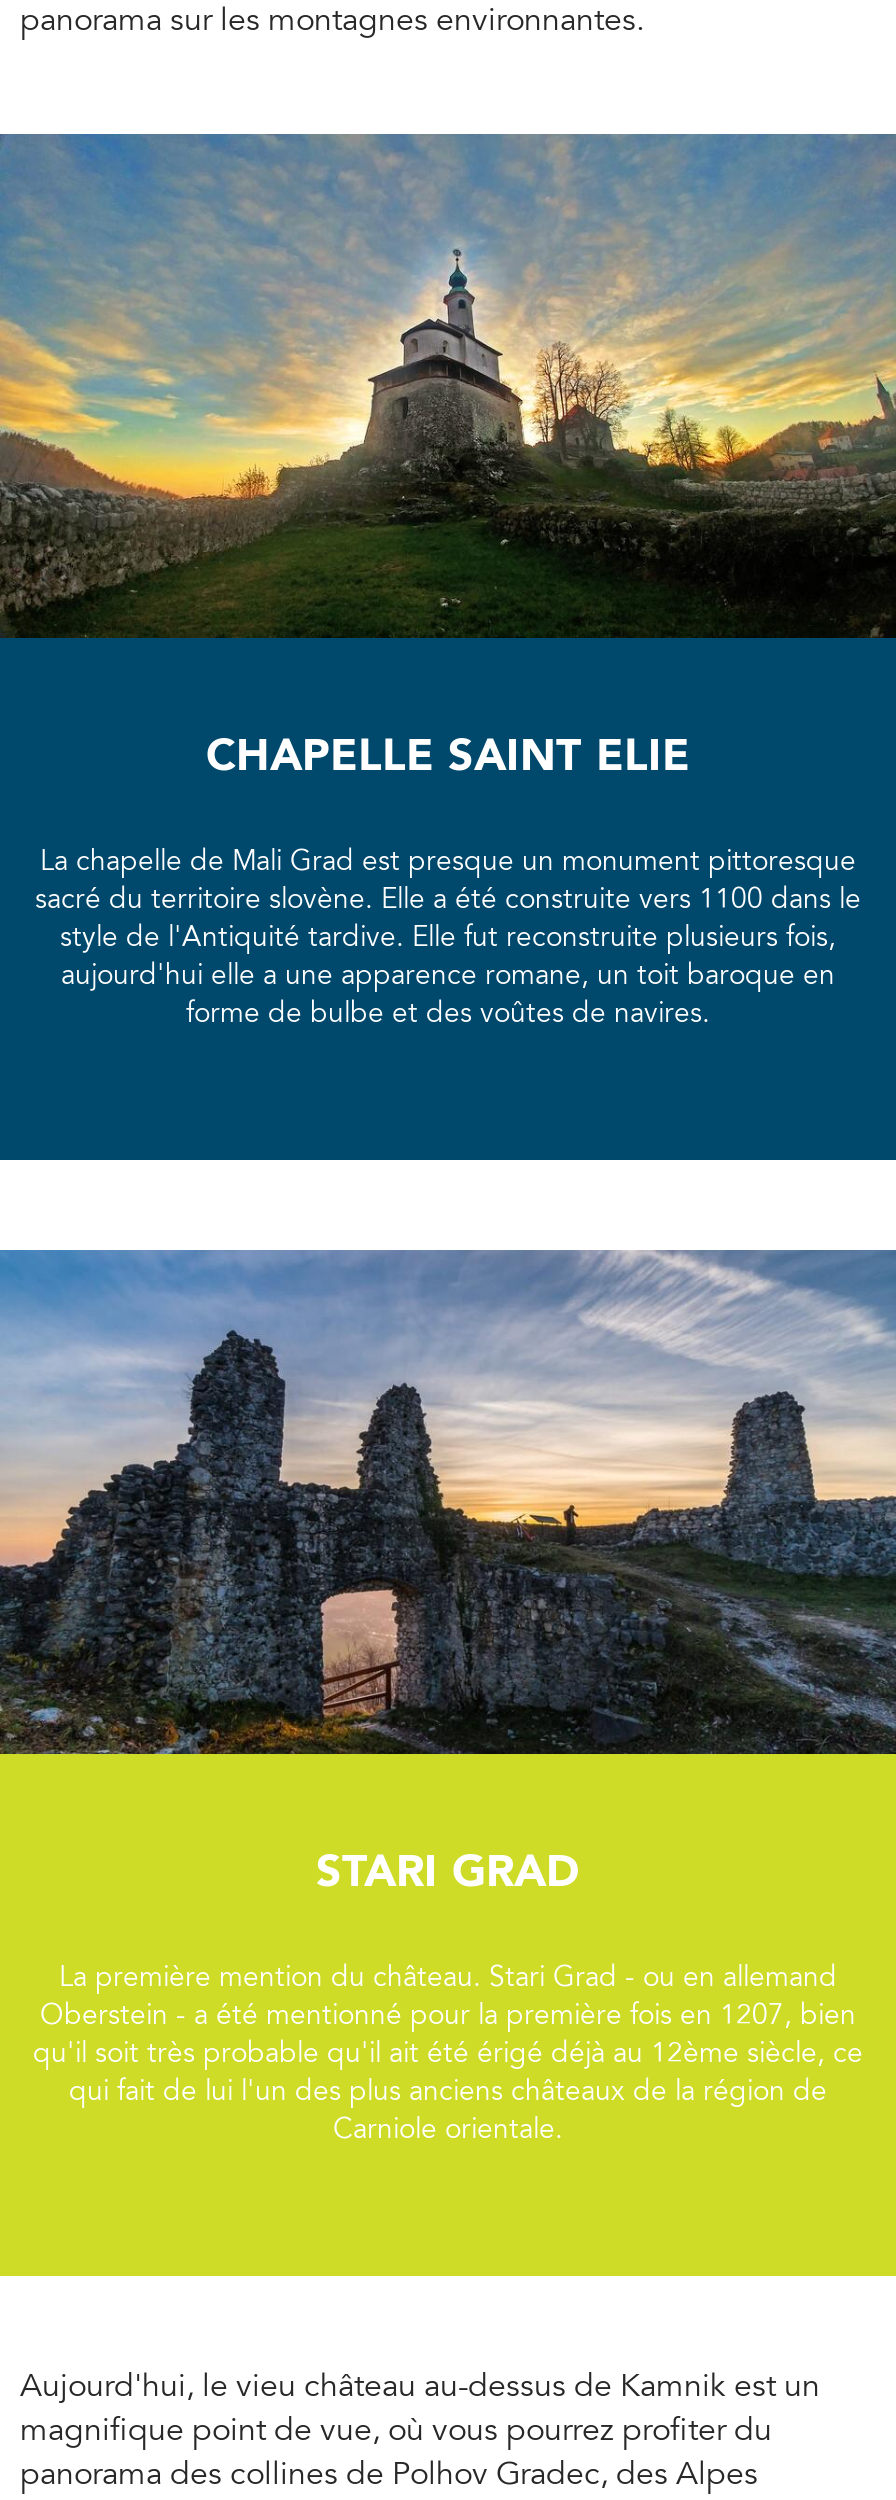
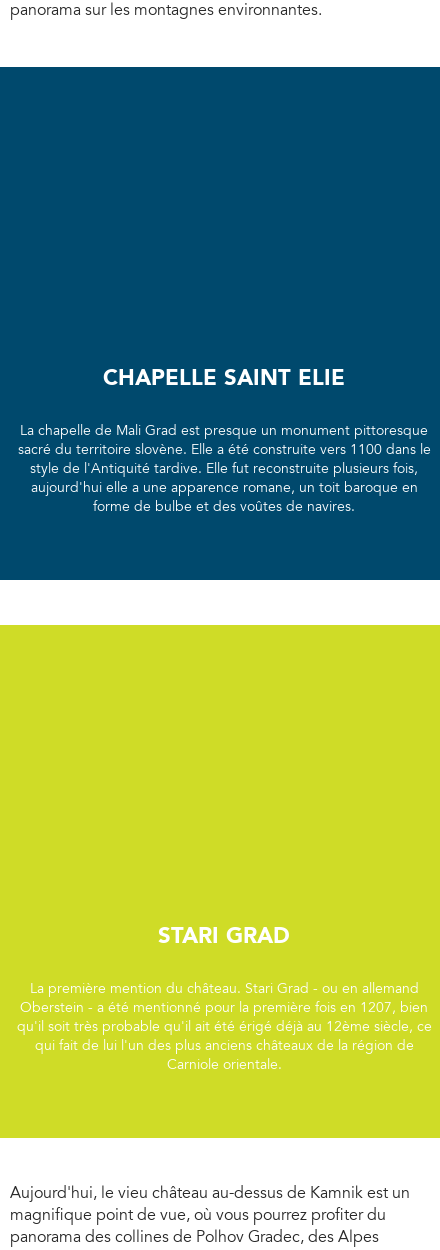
- [image]

- [image]
